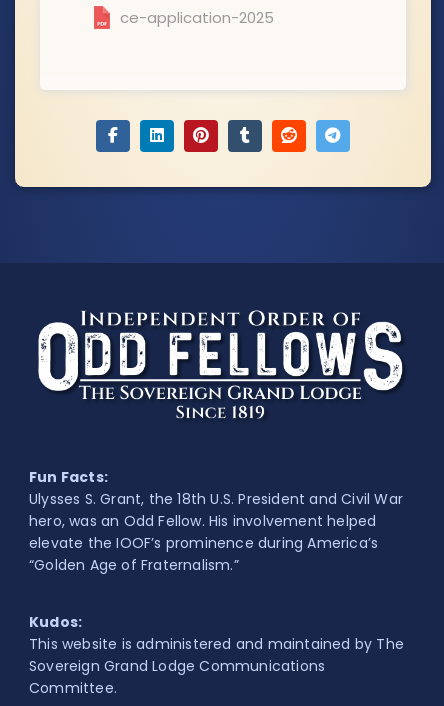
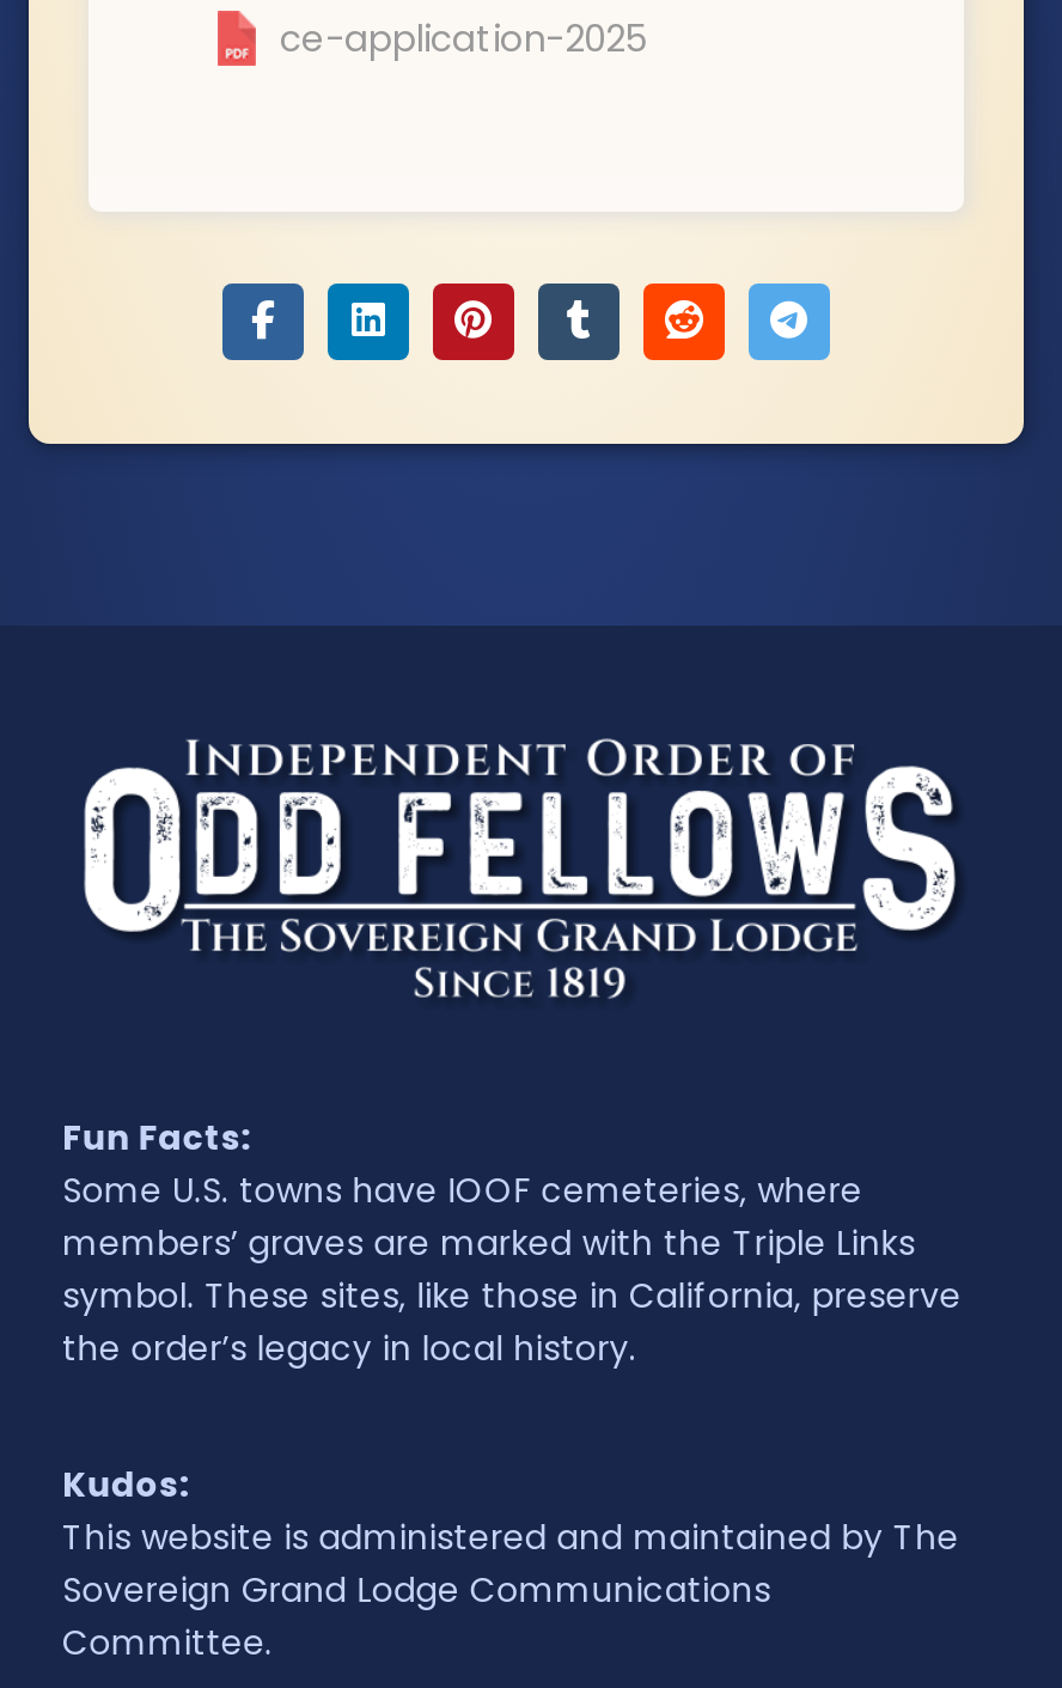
- Ulysses S. Grant, the 18th U.S. President and Civil War
- hero, was an Odd Fellow. His involvement helped
- elevate the IOOF’s prominence during America’s
- “Golden Age of Fraternalism.”
+ Some U.S. towns have IOOF cemeteries, where
+ members’ graves are marked with the Triple Links
+ symbol. These sites, like those in California, preserve
+ the order’s legacy in local history.
